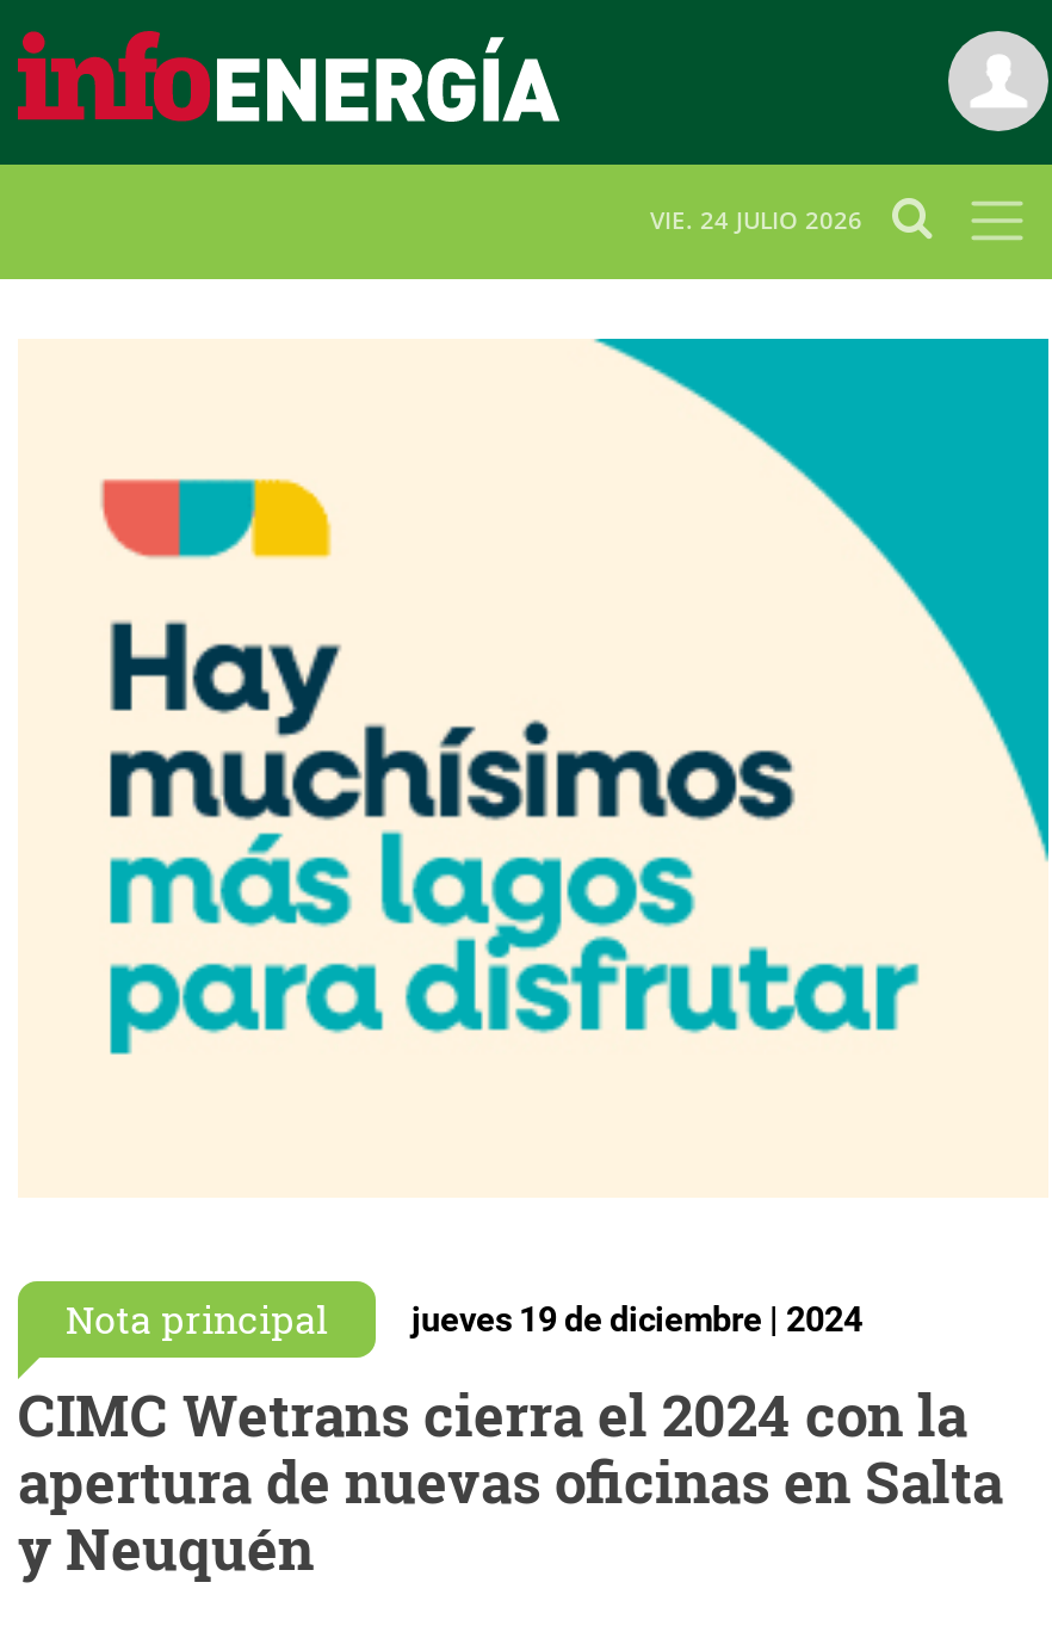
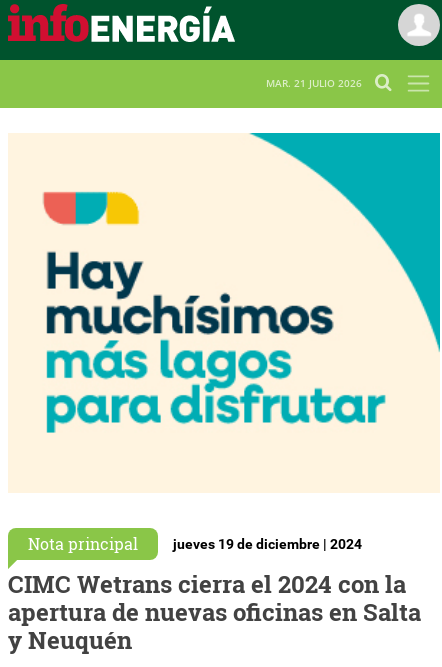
- VIE. 24 JULIO 2026
+ MAR. 21 JULIO 2026
